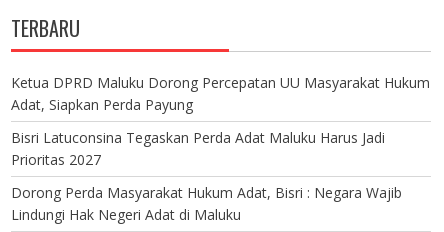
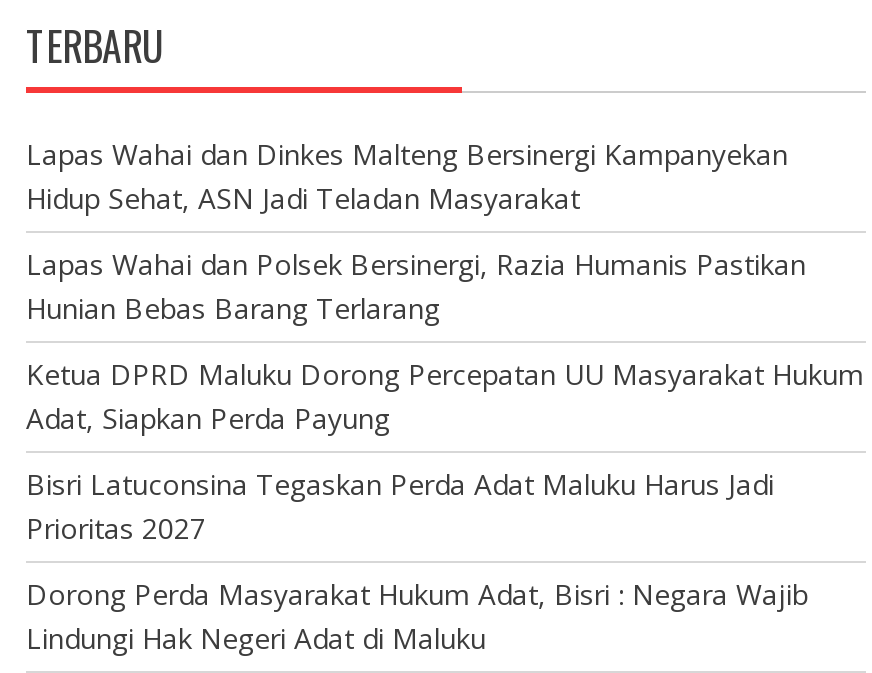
+ Lapas Wahai dan Dinkes Malteng Bersinergi Kampanyekan
+ Hidup Sehat, ASN Jadi Teladan Masyarakat
+ Lapas Wahai dan Polsek Bersinergi, Razia Humanis Pastikan
+ Hunian Bebas Barang Terlarang
